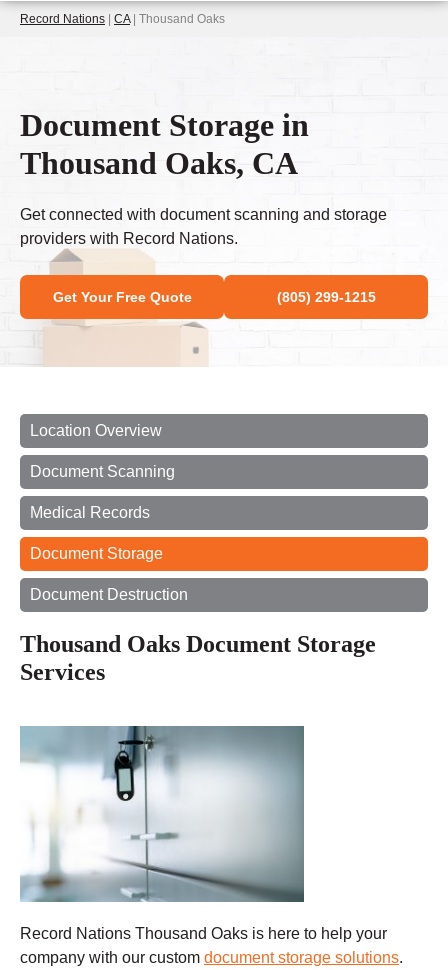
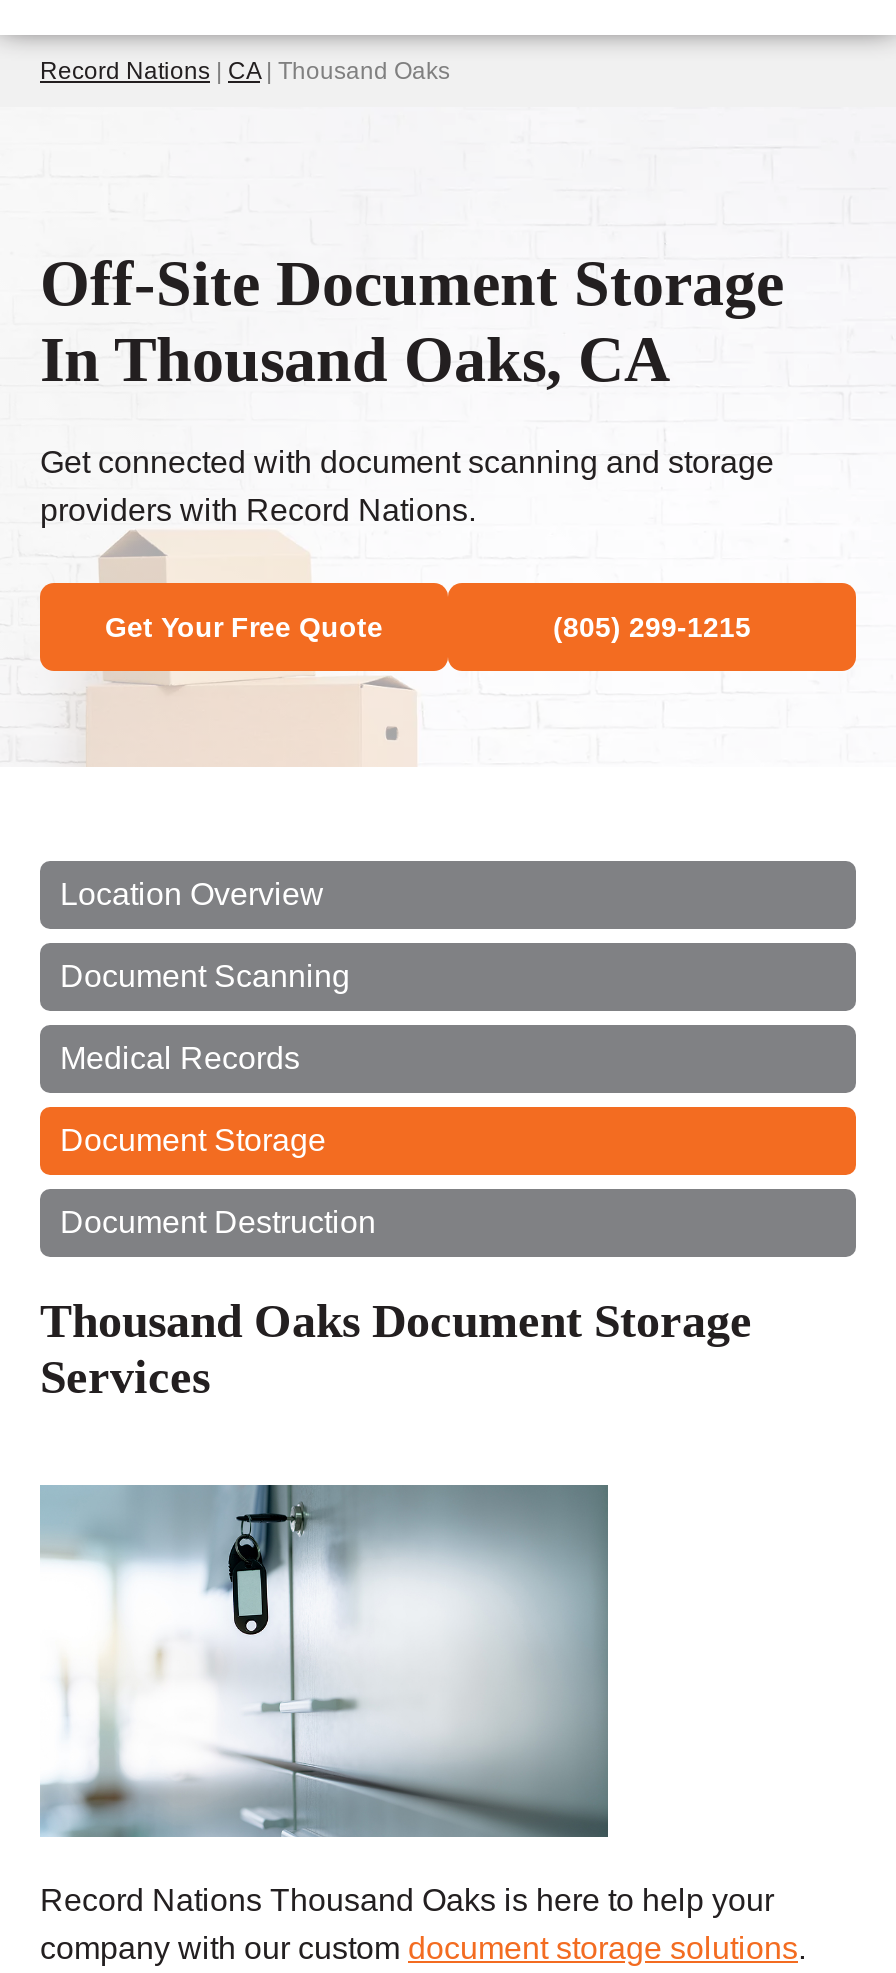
- Document Storage in
- Thousand Oaks, CA
+ Off-Site Document Storage
+ In Thousand Oaks, CA
